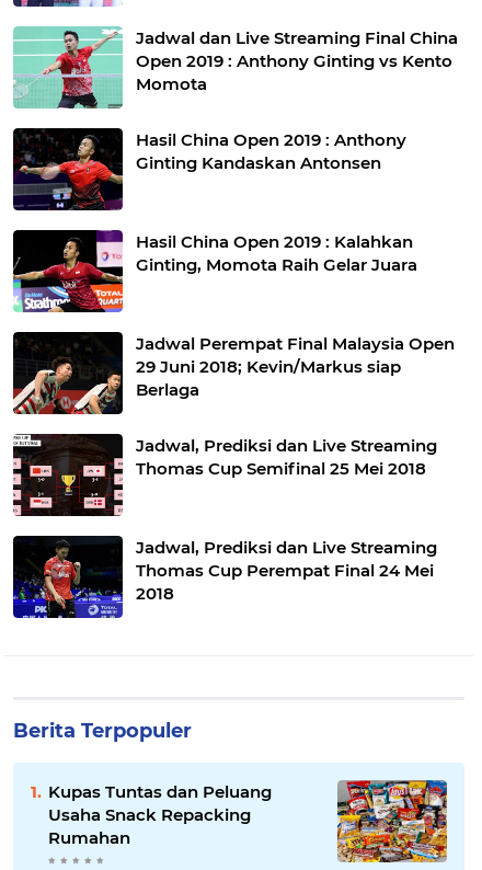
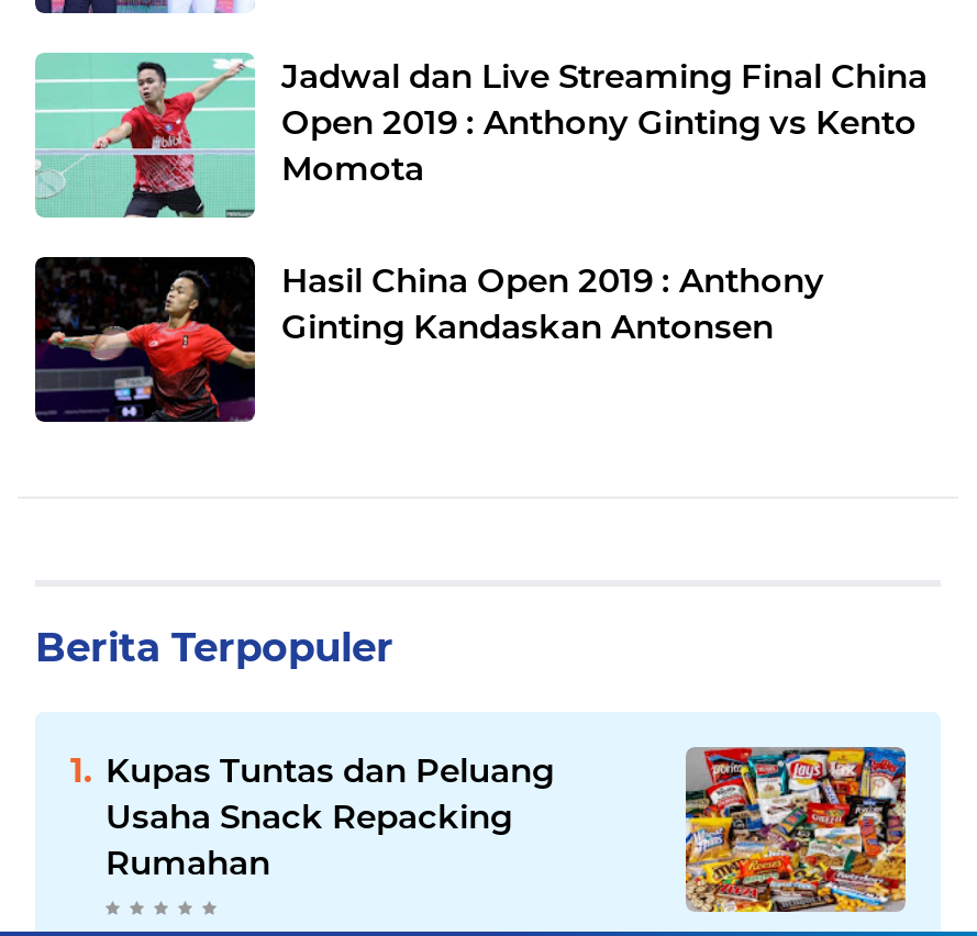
- [image]
- Hasil China Open 2019 : Kalahkan
- Ginting, Momota Raih Gelar Juara

- [image]
- Jadwal Perempat Final Malaysia Open
- 29 Juni 2018; Kevin/Markus siap
- Berlaga
- Jadwal, Prediksi dan Live Streaming
- Thomas Cup Semifinal 25 Mei 2018

- [image]
- Jadwal, Prediksi dan Live Streaming
- Thomas Cup Perempat Final 24 Mei
- 2018

- [image]
